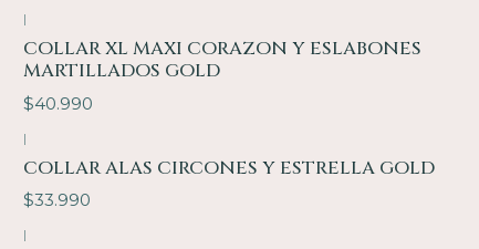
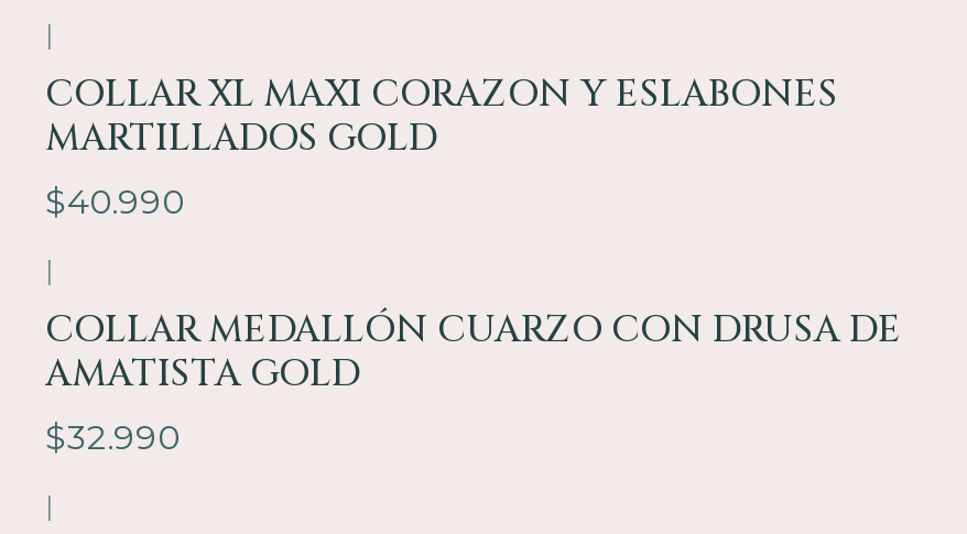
- COLLAR ALAS CIRCONES Y ESTRELLA GOLD
- $33.990
+ COLLAR MEDALLÓN CUARZO CON DRUSA DE
+ AMATISTA GOLD
+ $32.990
